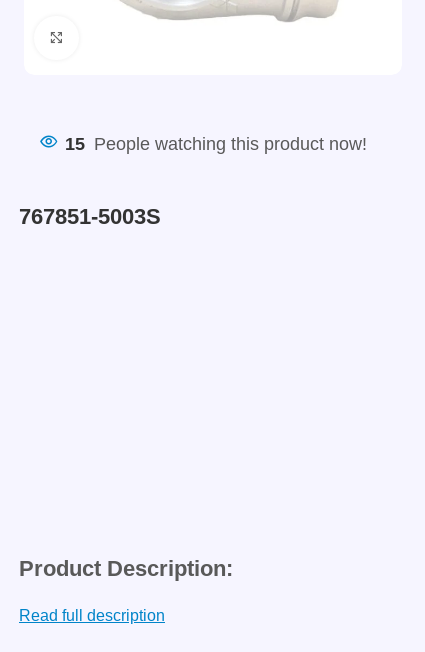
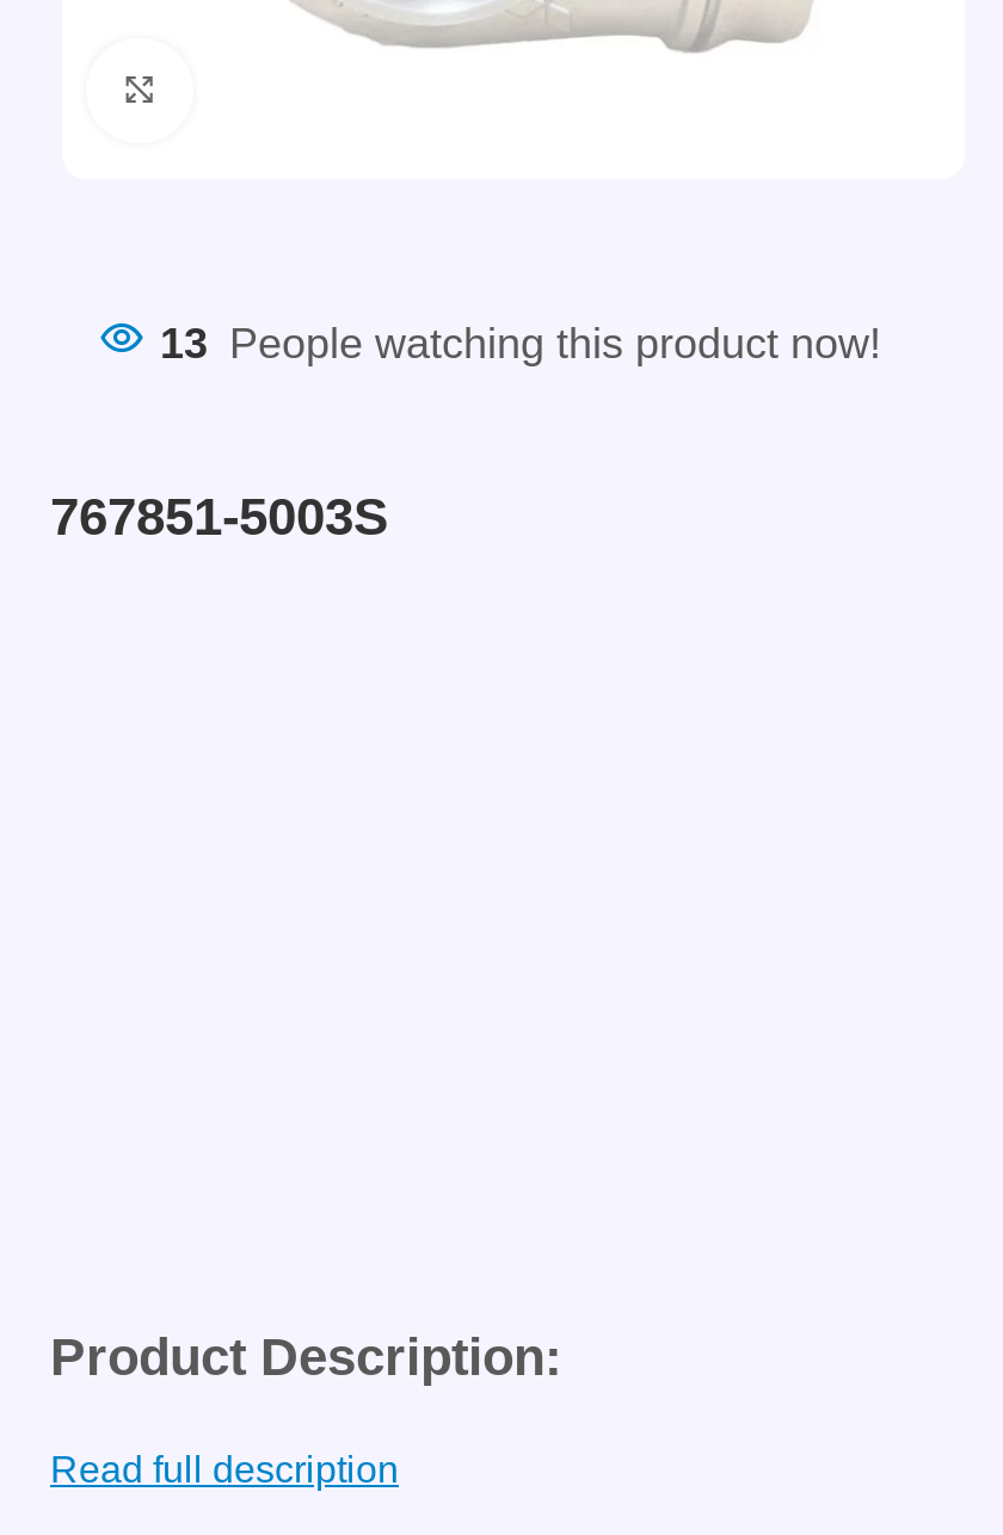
- 15 People watching this product now!
+ 13 People watching this product now!
